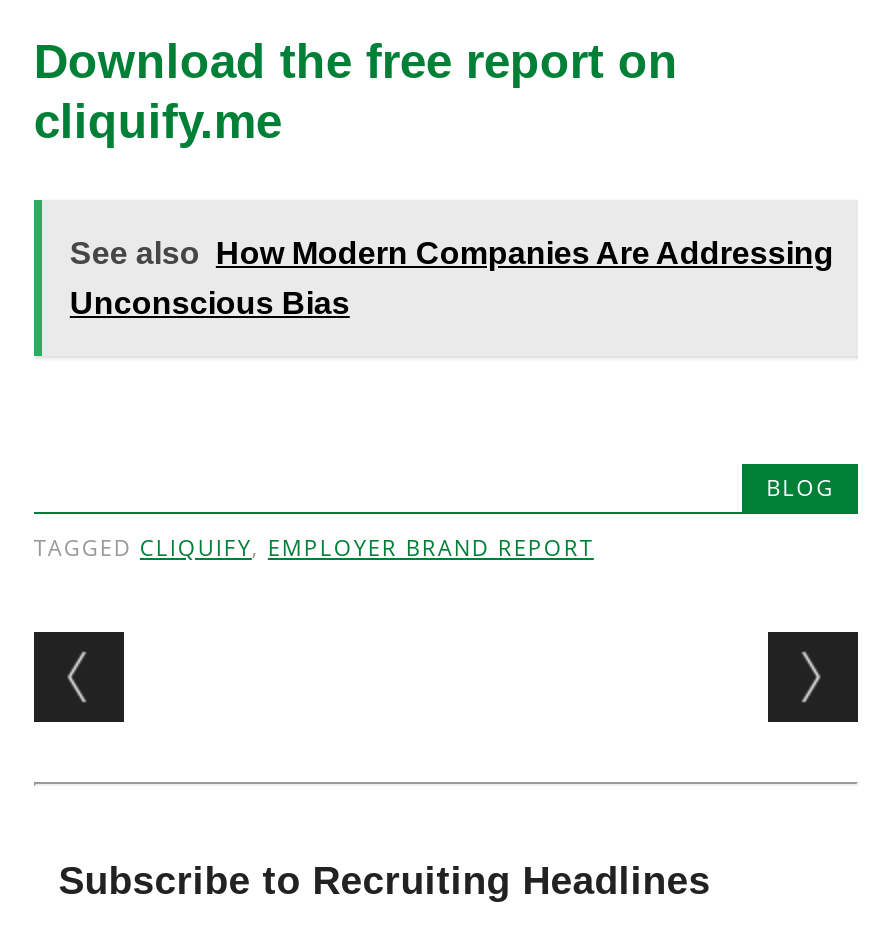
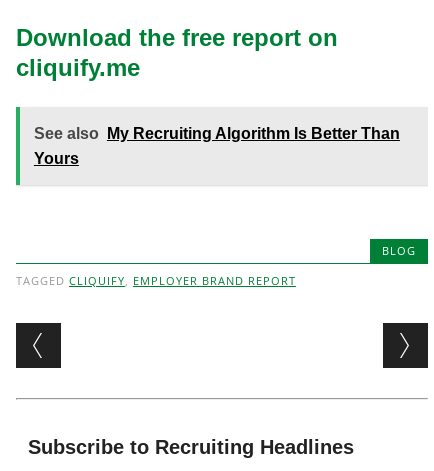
- See also How Modern Companies Are Addressing
+ See also My Recruiting Algorithm Is Better Than

- Unconscious Bias
+ Yours
